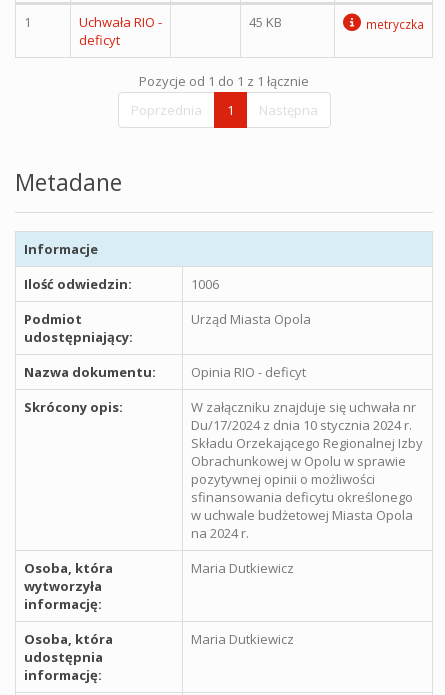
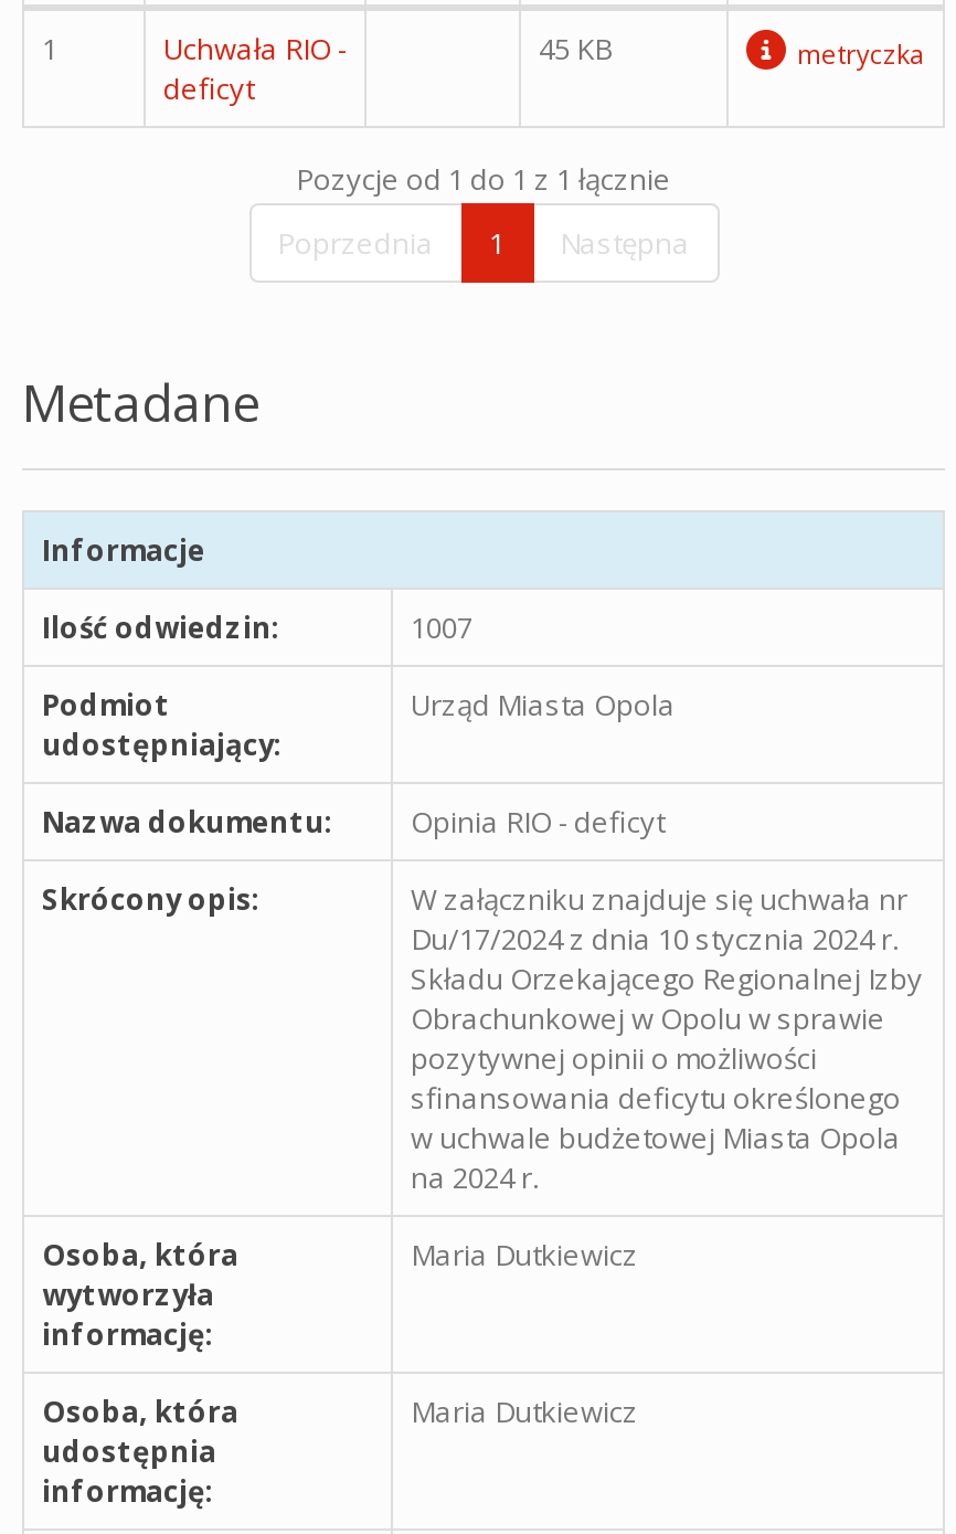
- 1006
+ 1007
